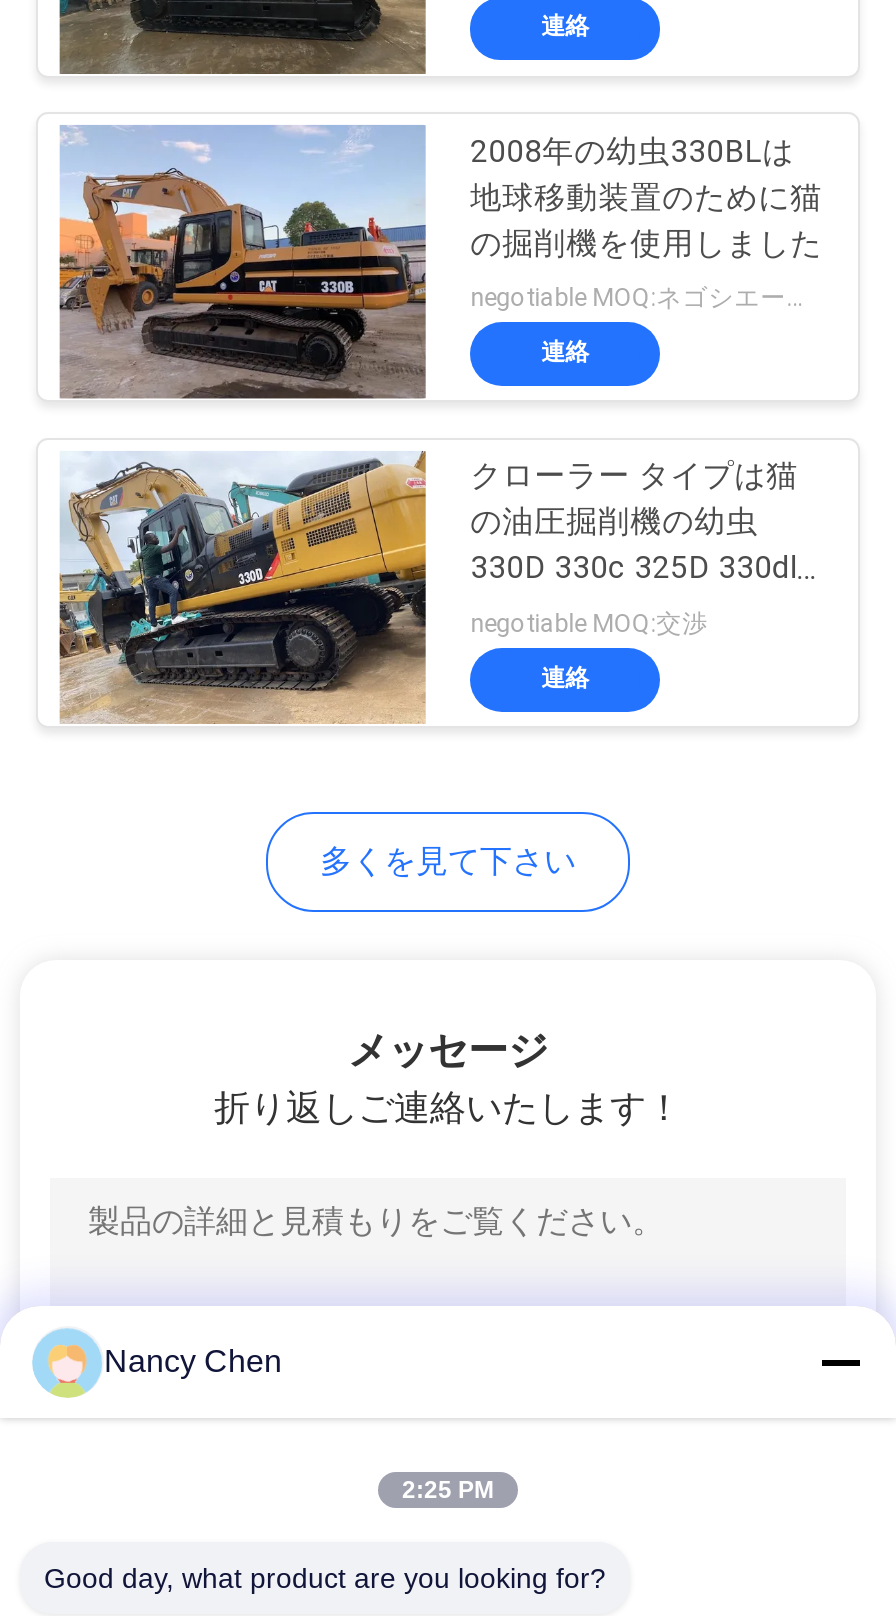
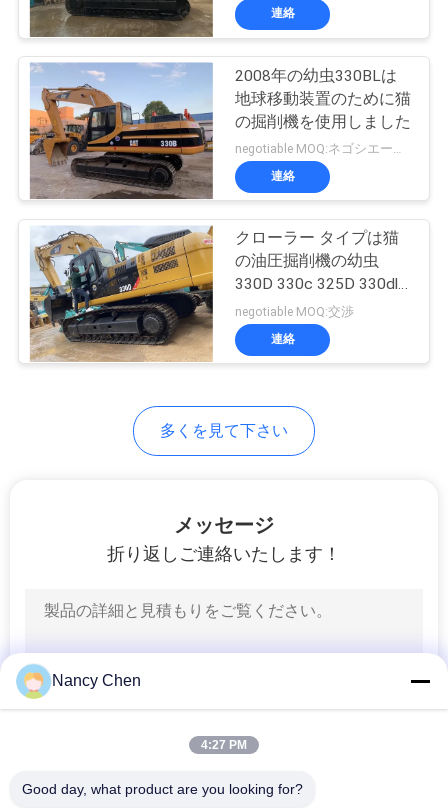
- 2:25 PM
+ 4:27 PM
